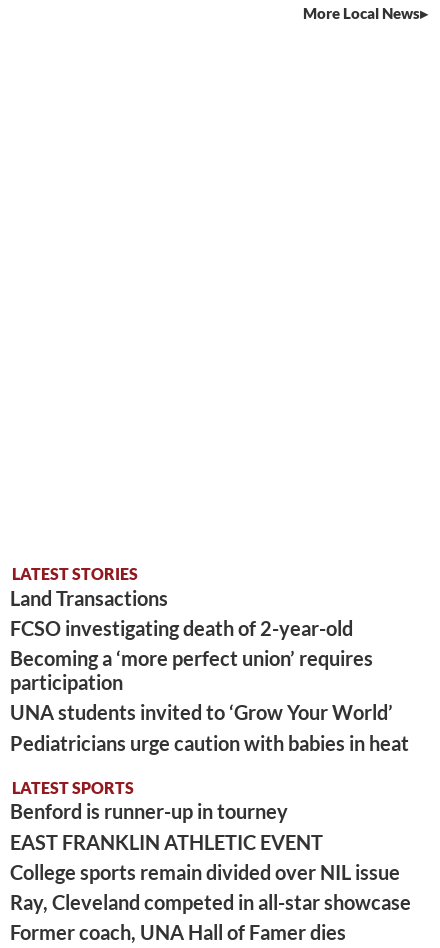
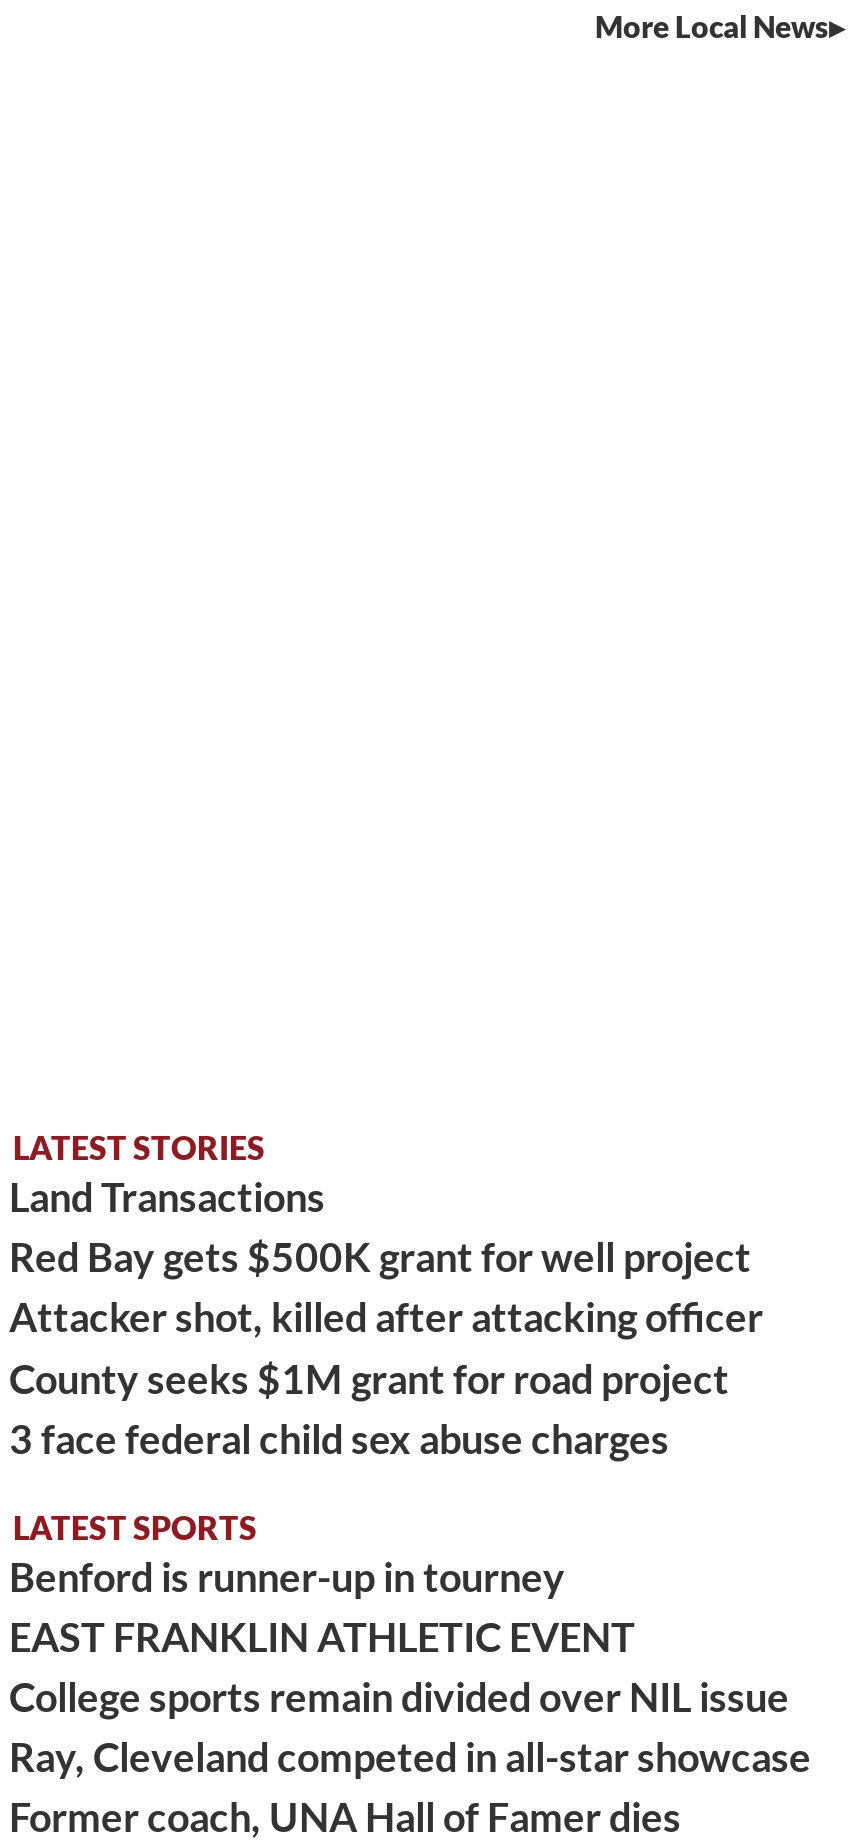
- FCSO investigating death of 2-year-old
- Becoming a ‘more perfect union’ requires
- participation
- UNA students invited to ‘Grow Your World’
- Pediatricians urge caution with babies in heat
+ Red Bay gets $500K grant for well project
+ Attacker shot, killed after attacking officer
+ County seeks $1M grant for road project
+ 3 face federal child sex abuse charges
